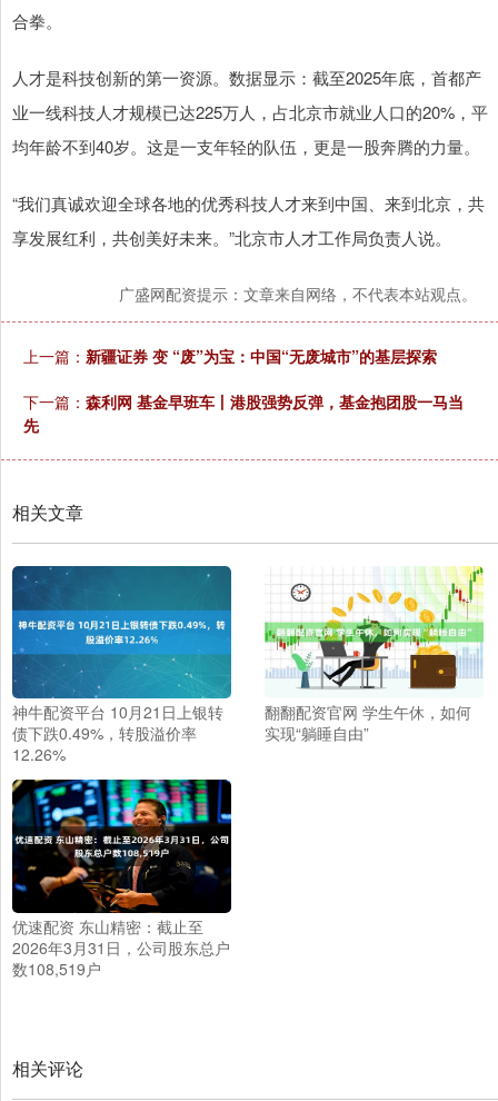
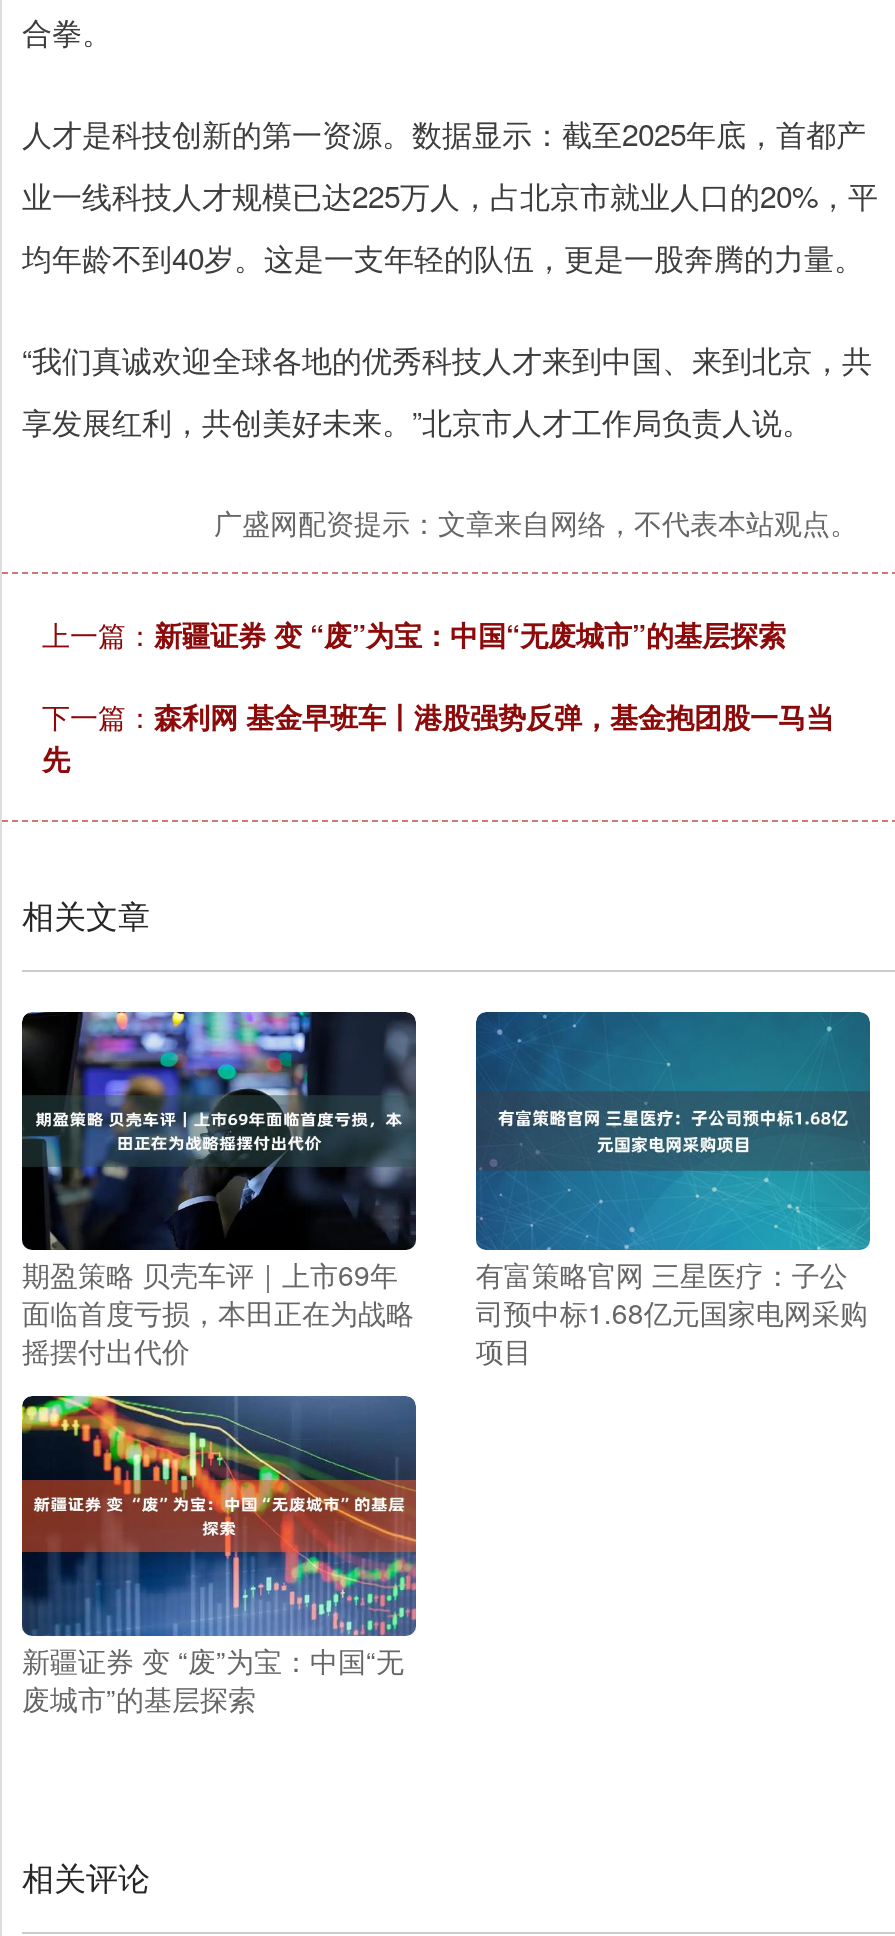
- [image]
- 神牛配资平台 10月21日上银转
- 债下跌0.49%，转股溢价率
- 12.26%
+ [image]
+ 期盈策略 贝壳车评｜上市69年
+ 面临首度亏损，本田正在为战略
+ 摇摆付出代价

- [image]
- 翻翻配资官网 学生午休，如何
- 实现“躺睡自由”
+ [image]
+ 有富策略官网 三星医疗：子公
+ 司预中标1.68亿元国家电网采购
+ 项目

- [image]
- 优速配资 东山精密：截止至
- 2026年3月31日，公司股东总户
- 数108,519户
+ [image]
+ 新疆证券 变 “废”为宝：中国“无
+ 废城市”的基层探索
